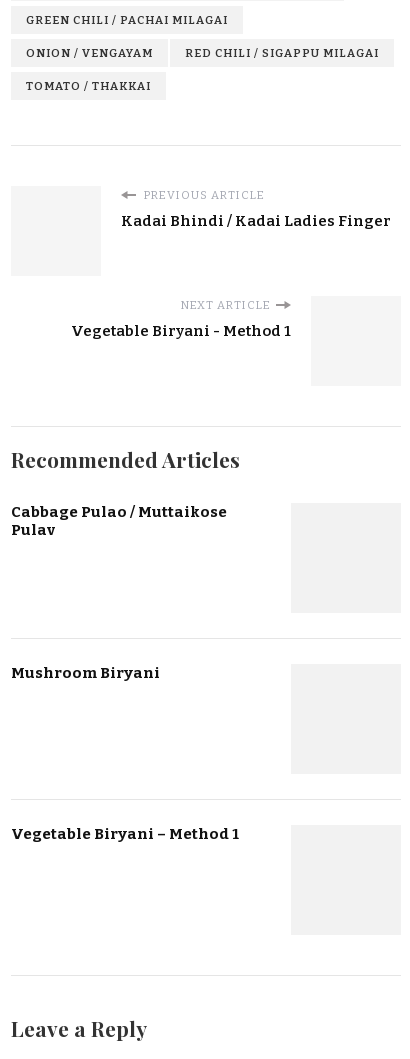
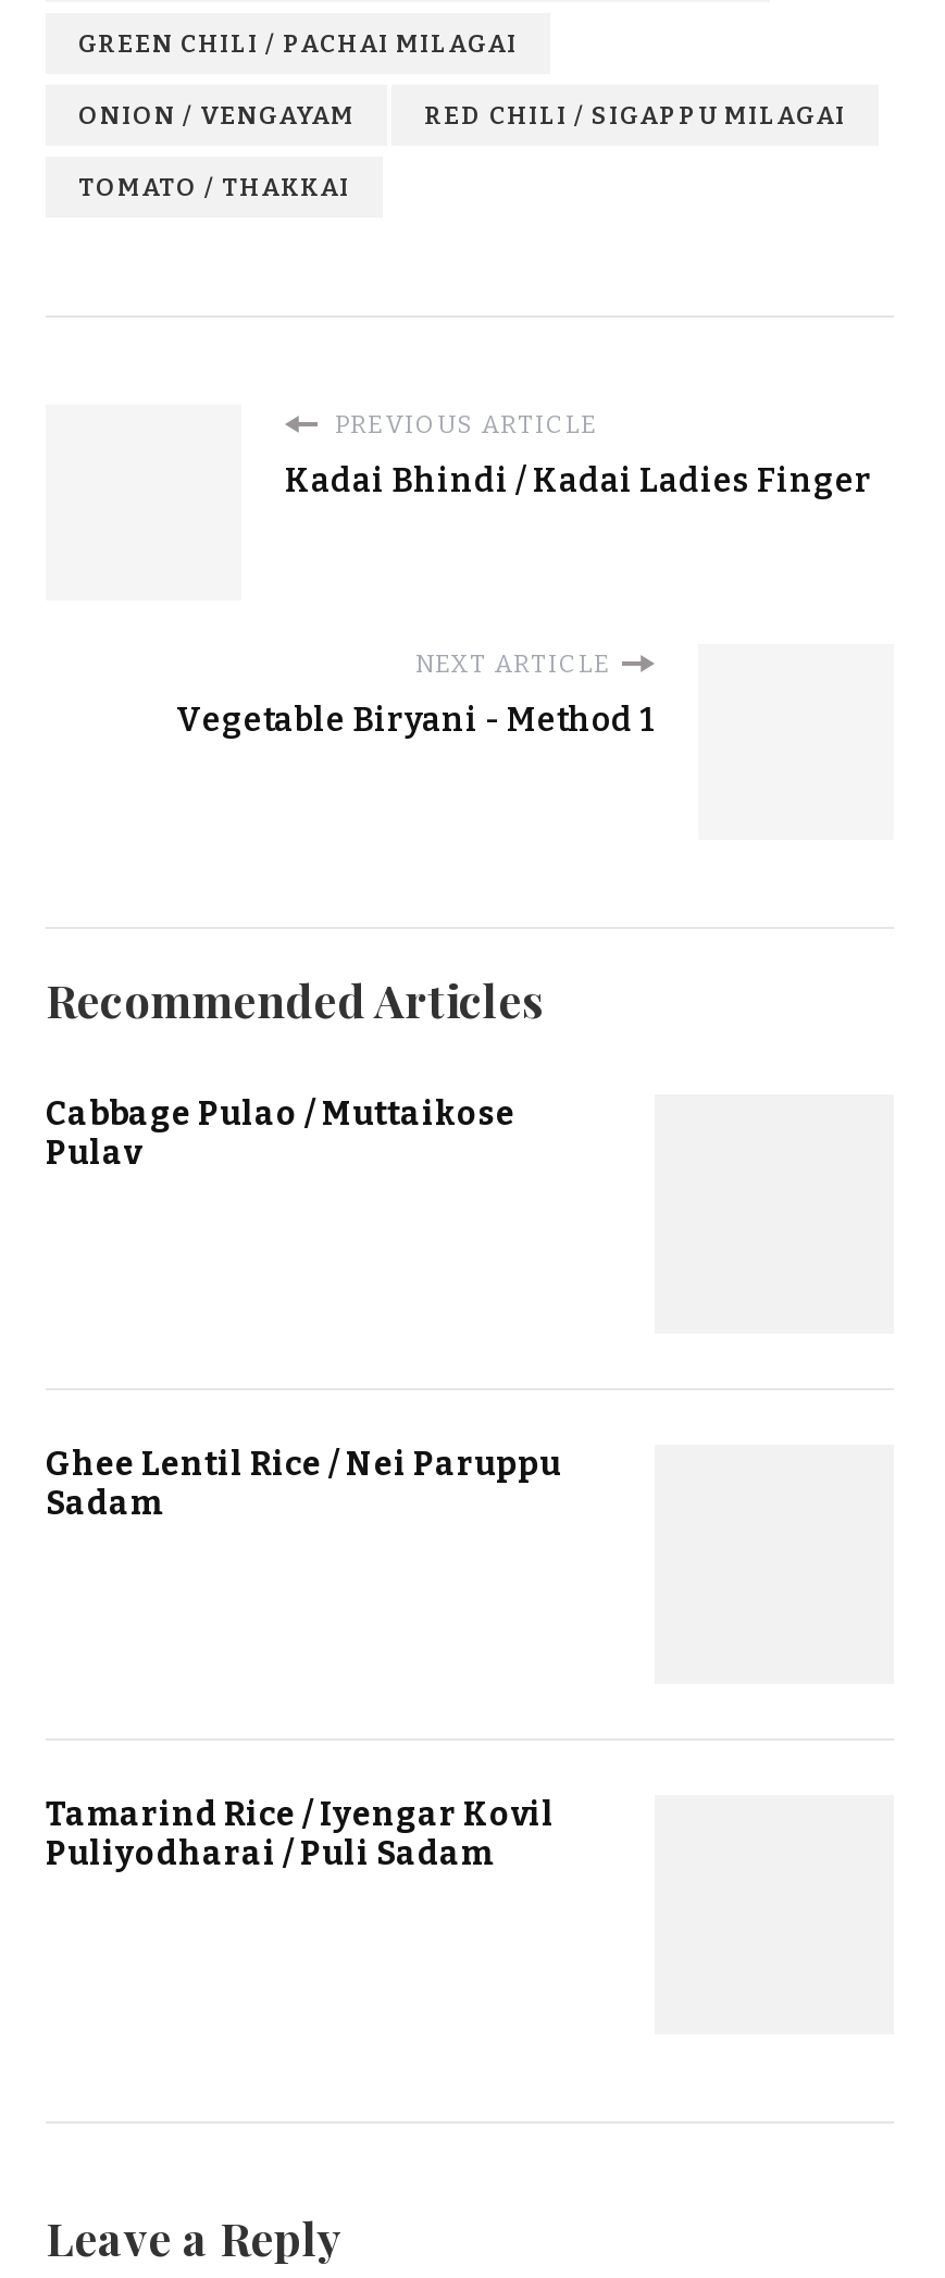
- Mushroom Biryani
+ Ghee Lentil Rice / Nei Paruppu
+ Sadam

- Vegetable Biryani – Method 1
+ Tamarind Rice / Iyengar Kovil
+ Puliyodharai / Puli Sadam
